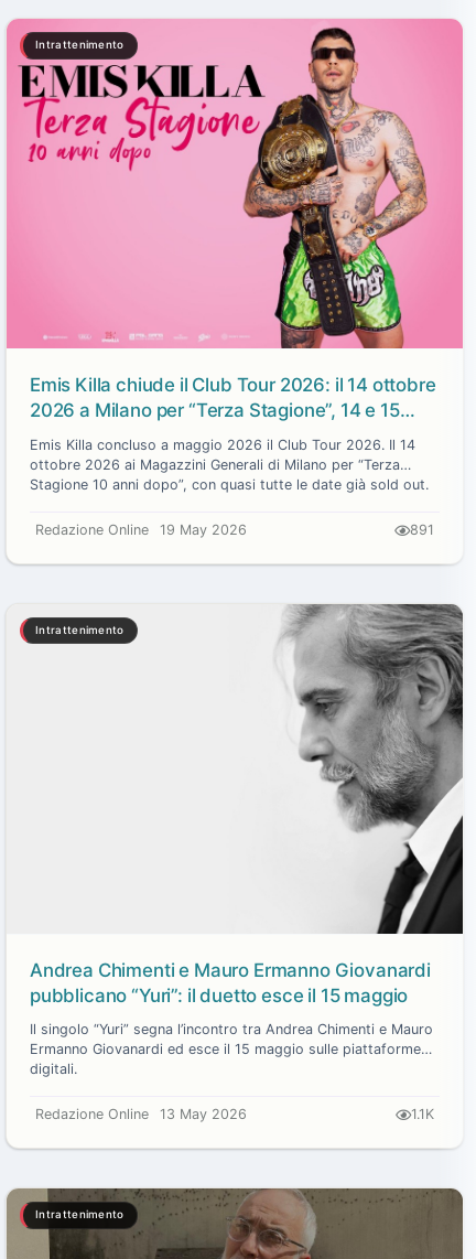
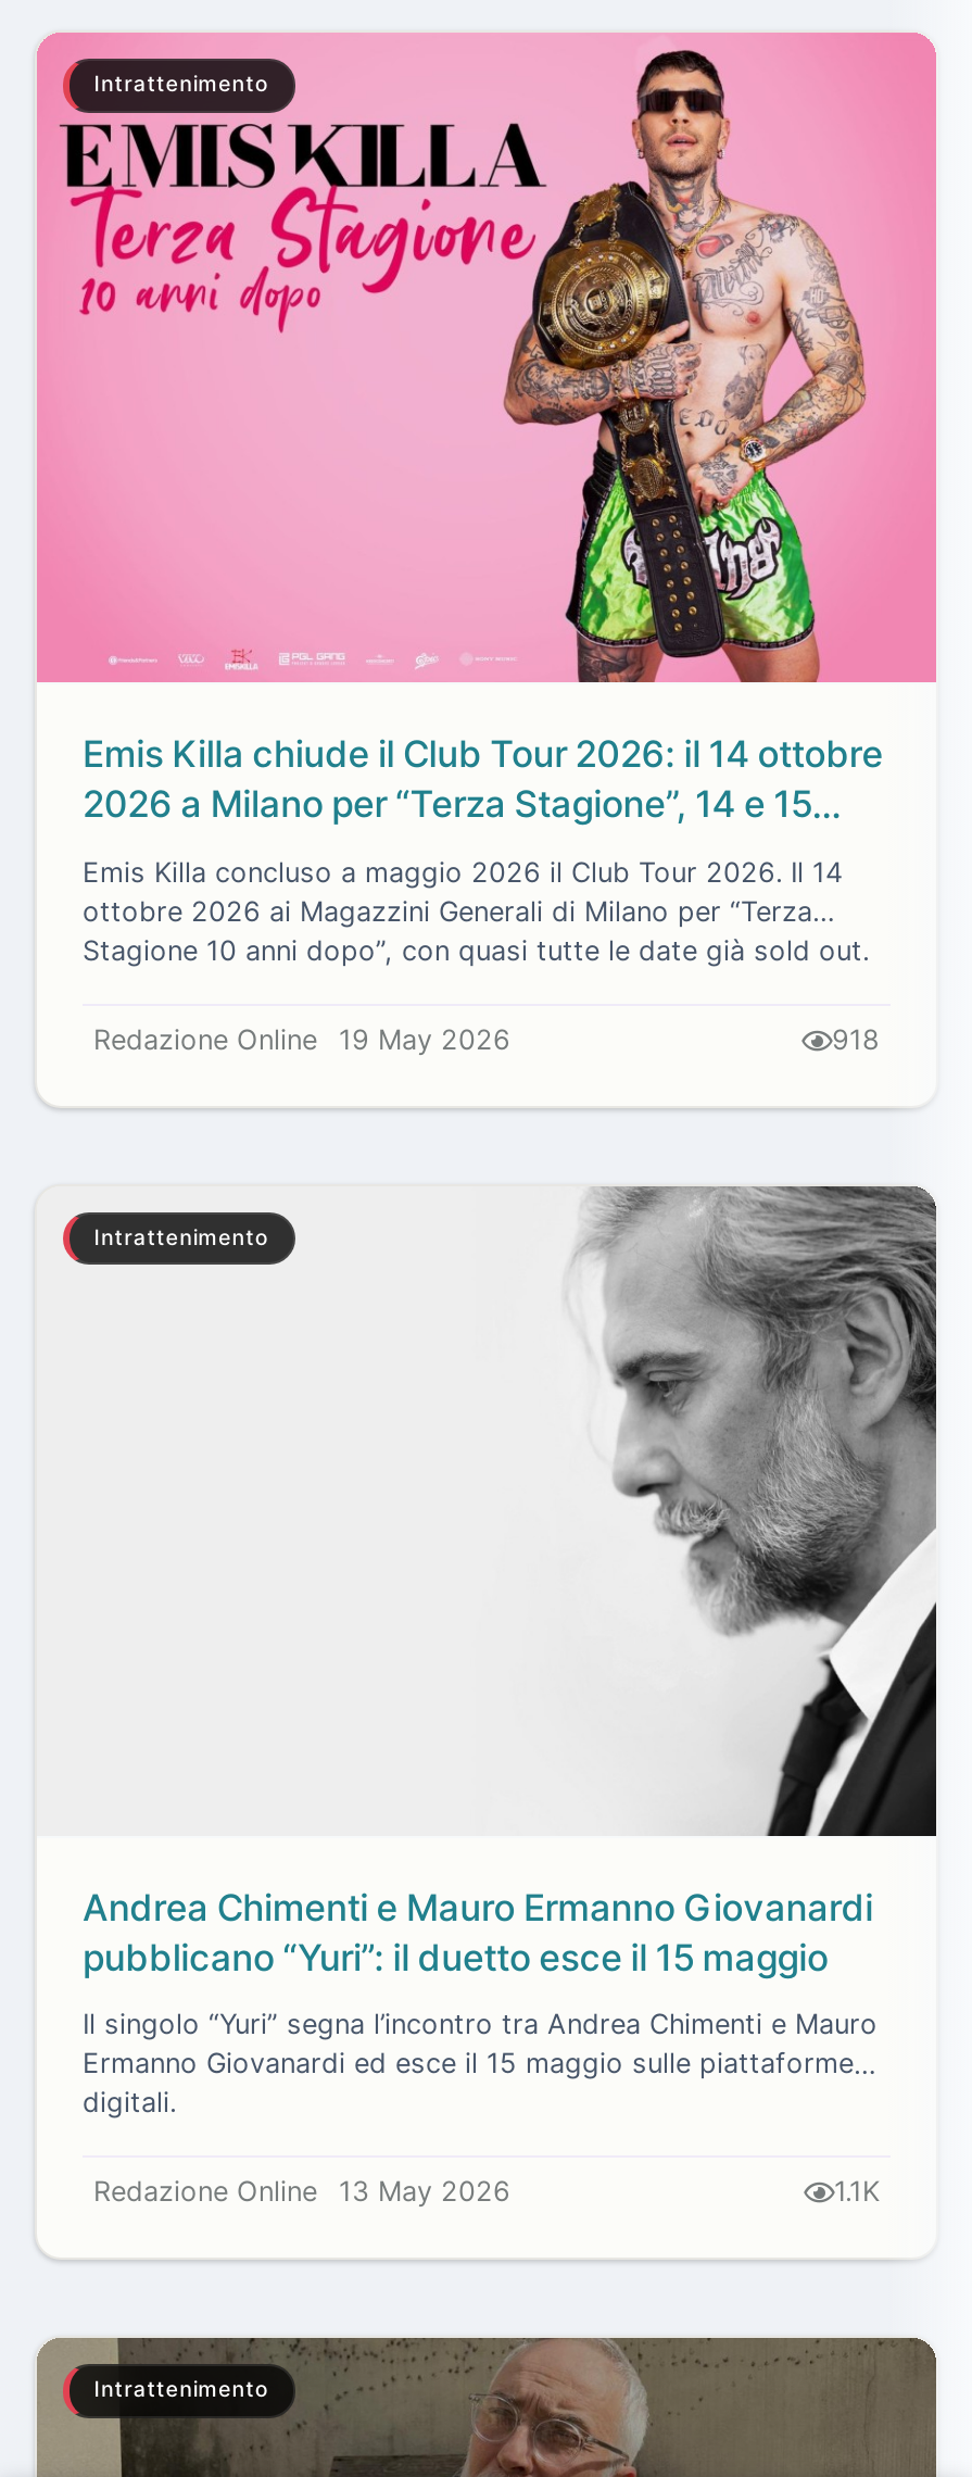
- 891
+ 918
